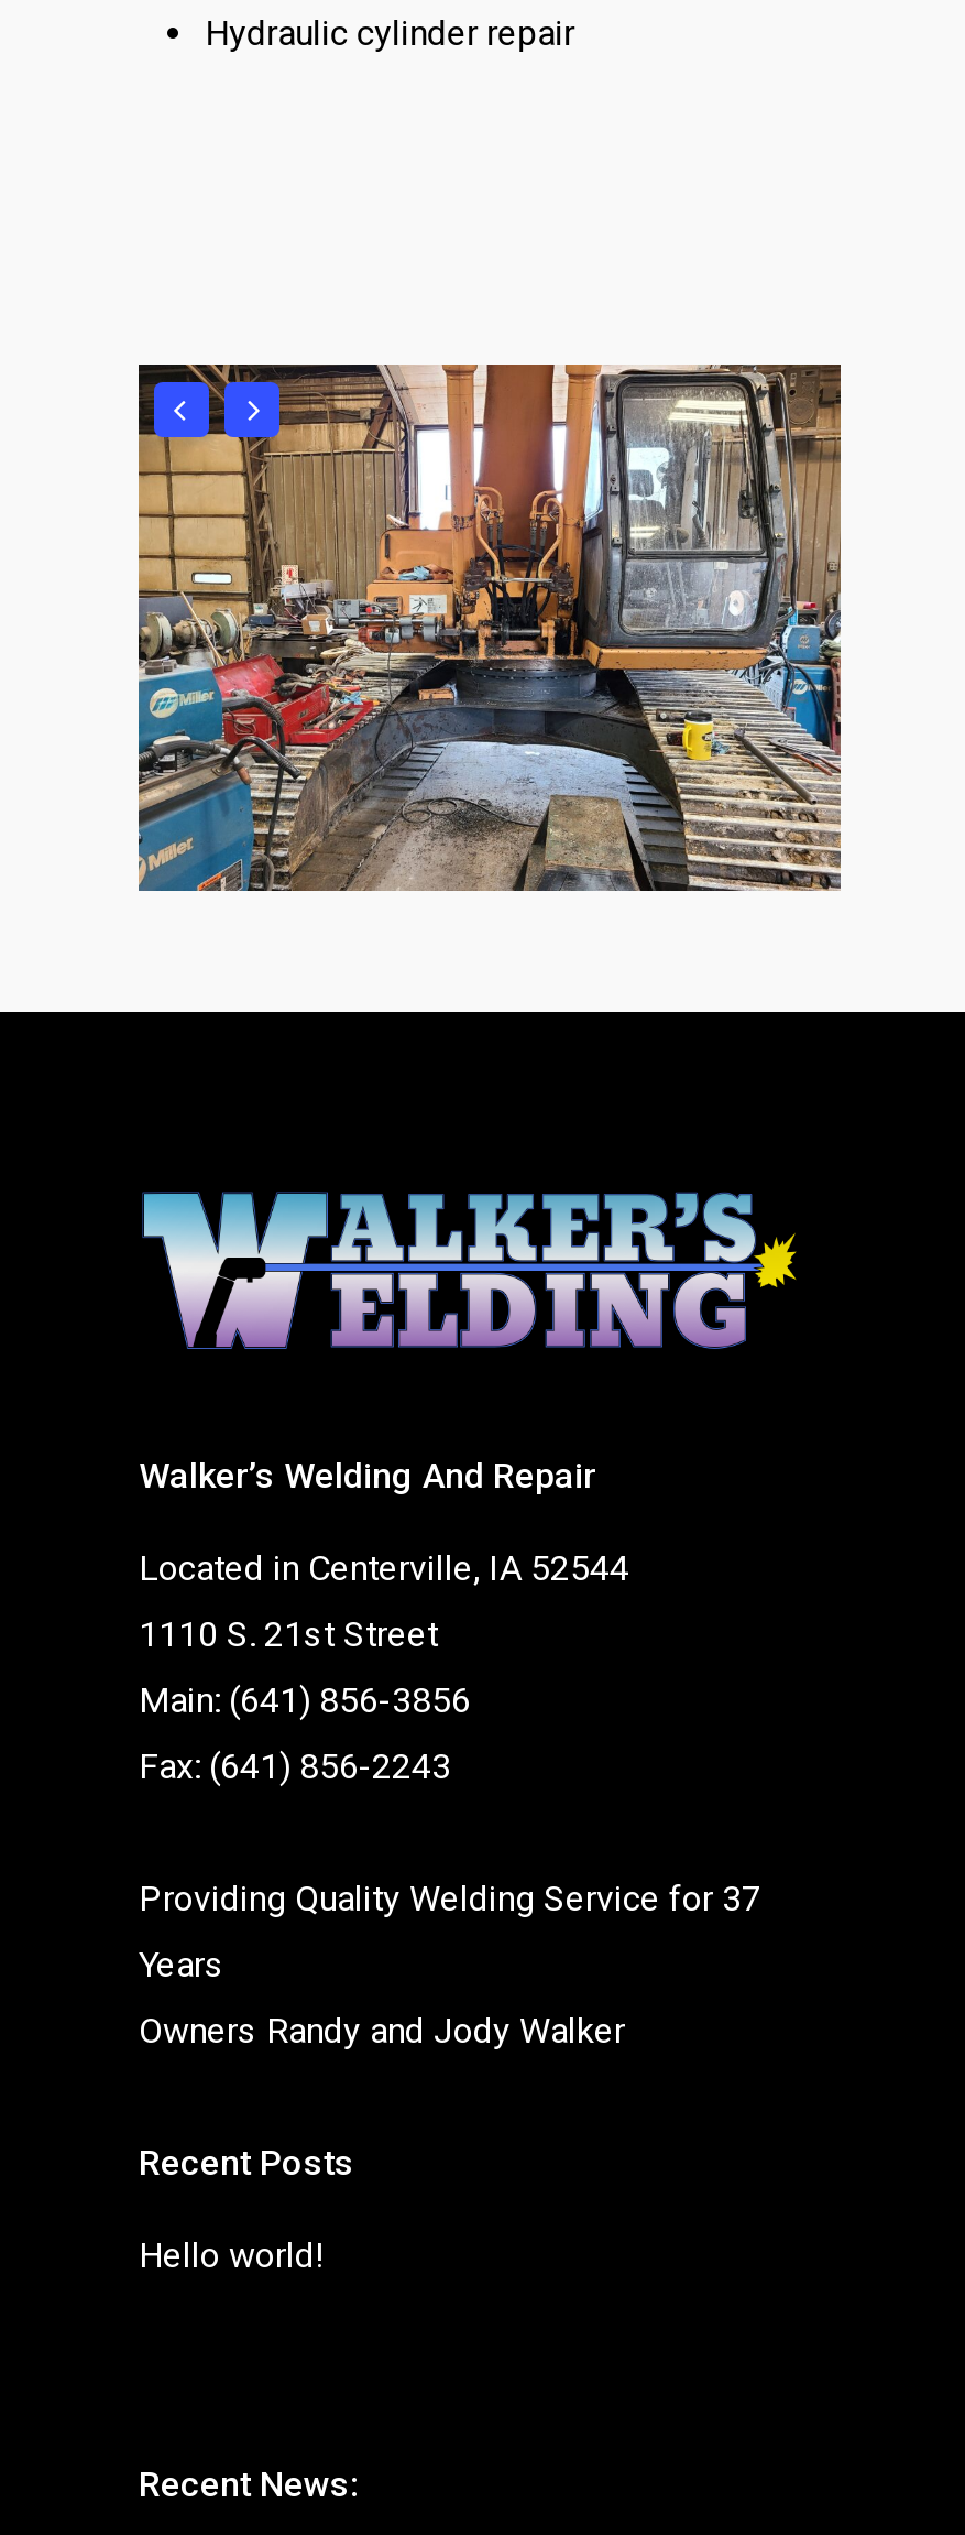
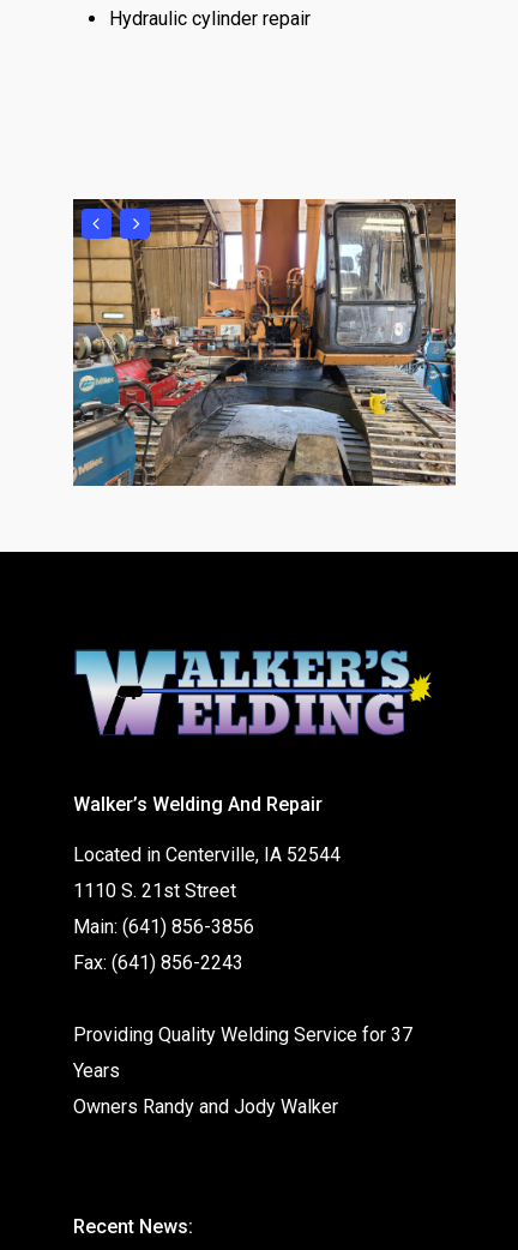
- Recent Posts
- Hello world!
